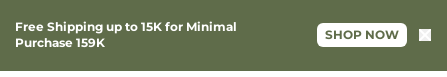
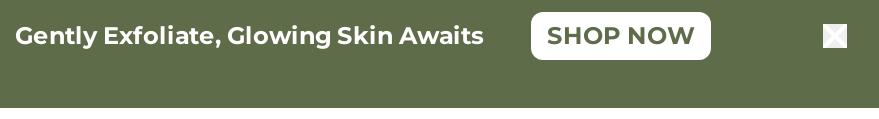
- Free Shipping up to 15K for Minimal
- Purchase 159K
+ Gently Exfoliate, Glowing Skin Awaits
